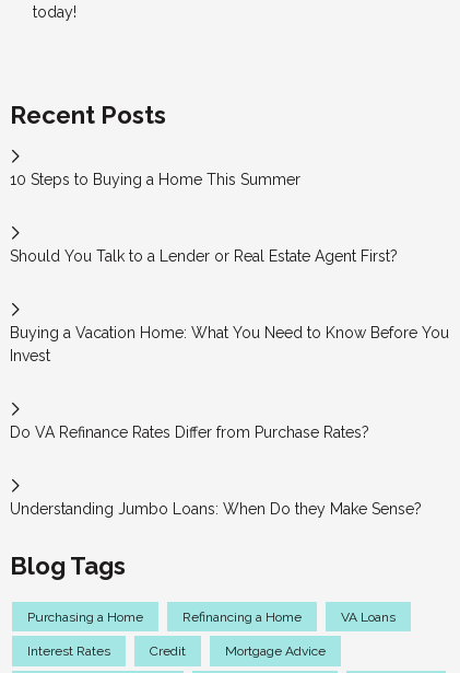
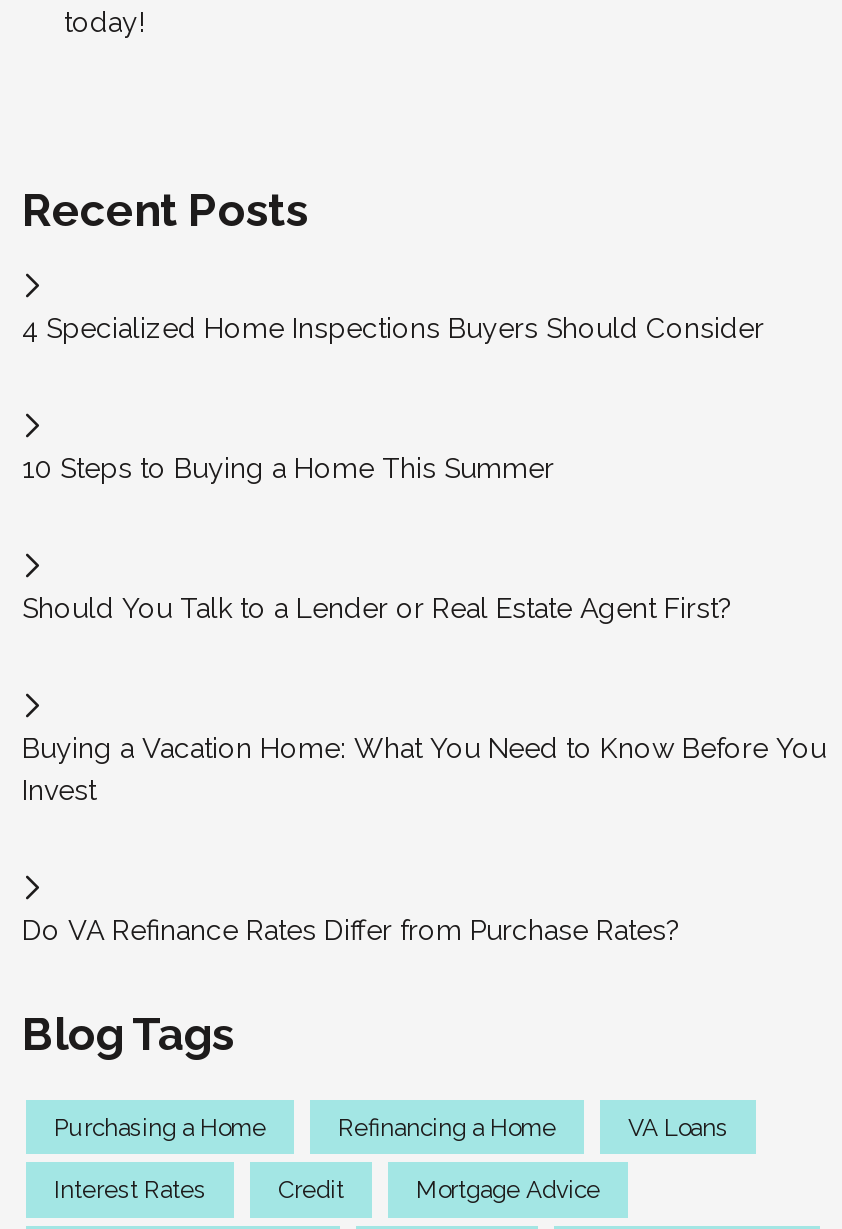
+ 4 Specialized Home Inspections Buyers Should Consider

moved down: 10 Steps to Buying a Home This Summer | Should You Talk to a Lender or Real Estate Agent First? | Buying a Vacation Home: What You Need to Know Before You | Invest | Do VA Refinance Rates Differ from Purchase Rates?

- Understanding Jumbo Loans: When Do they Make Sense?
